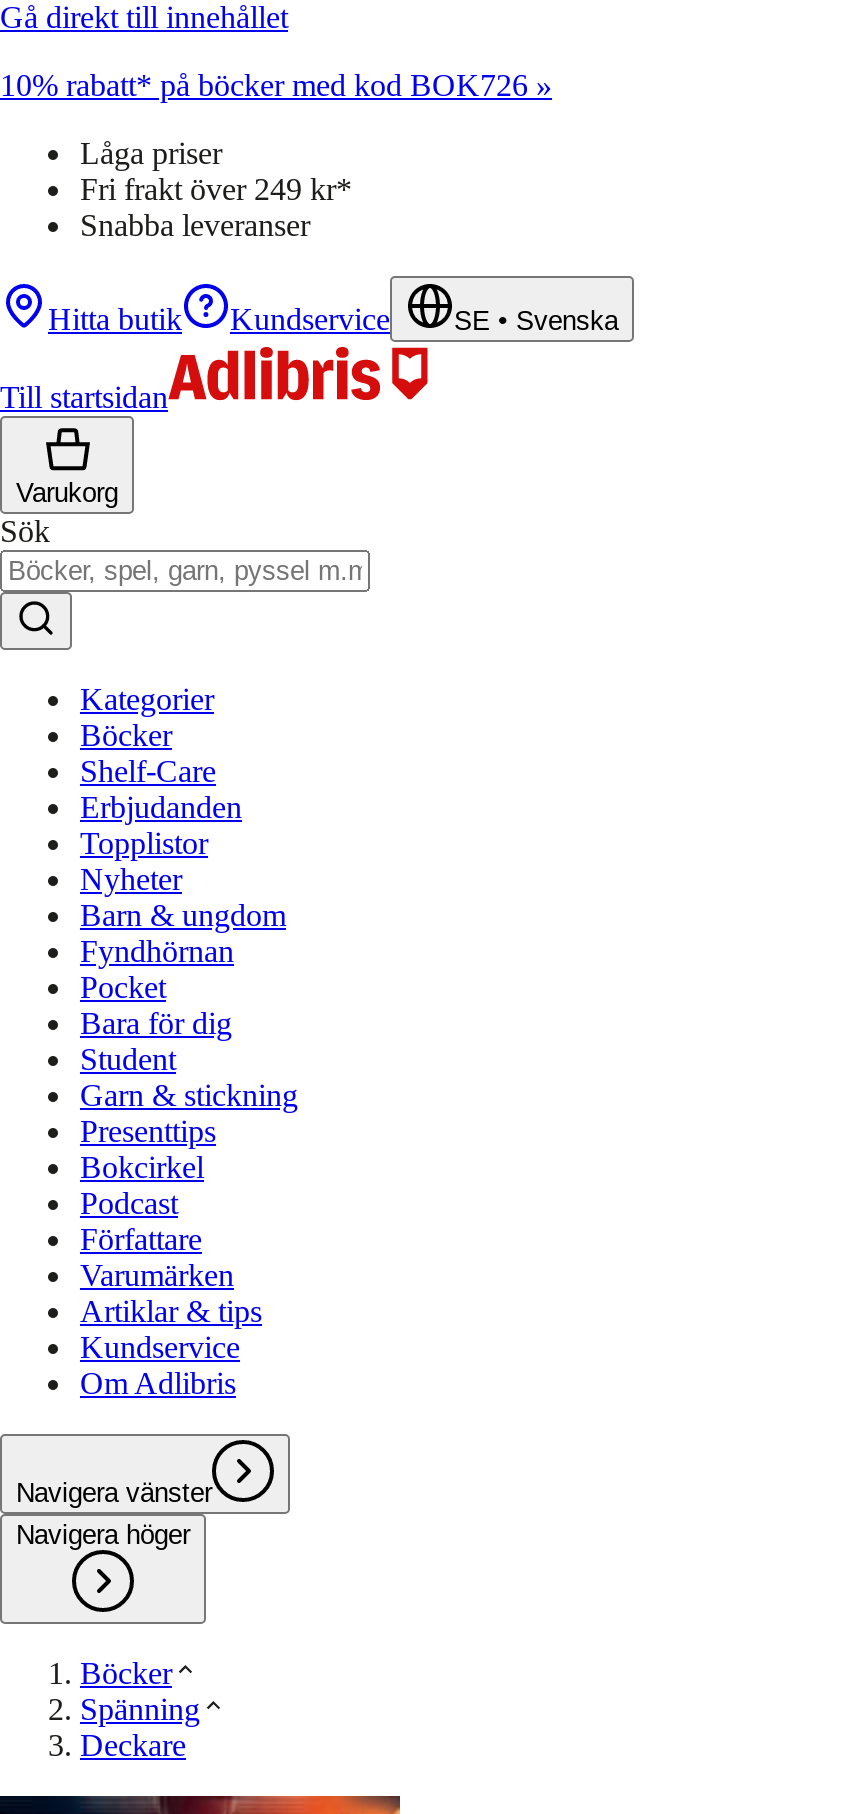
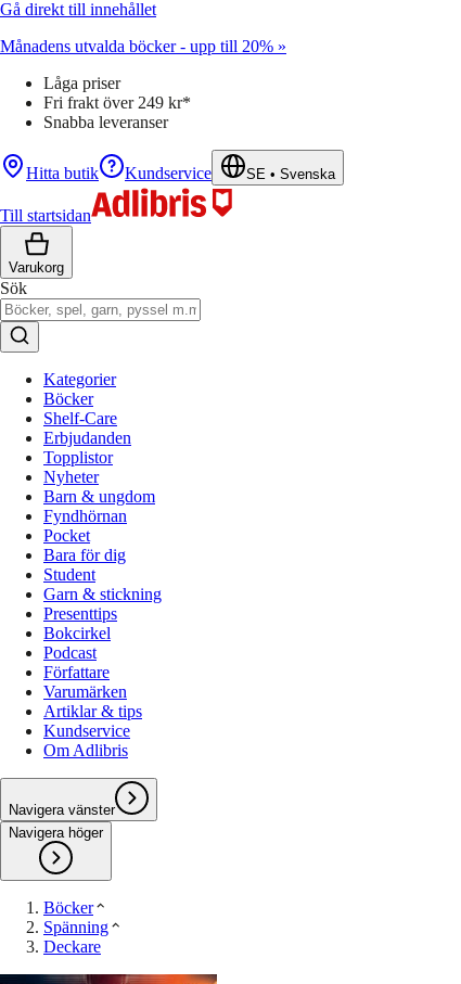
- 10% rabatt* på böcker med kod BOK726 »
+ Månadens utvalda böcker - upp till 20% »
